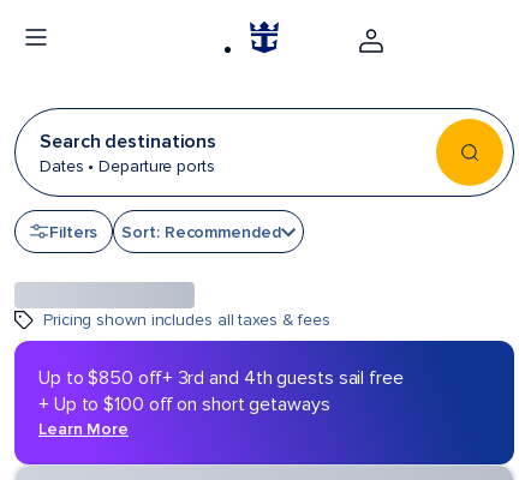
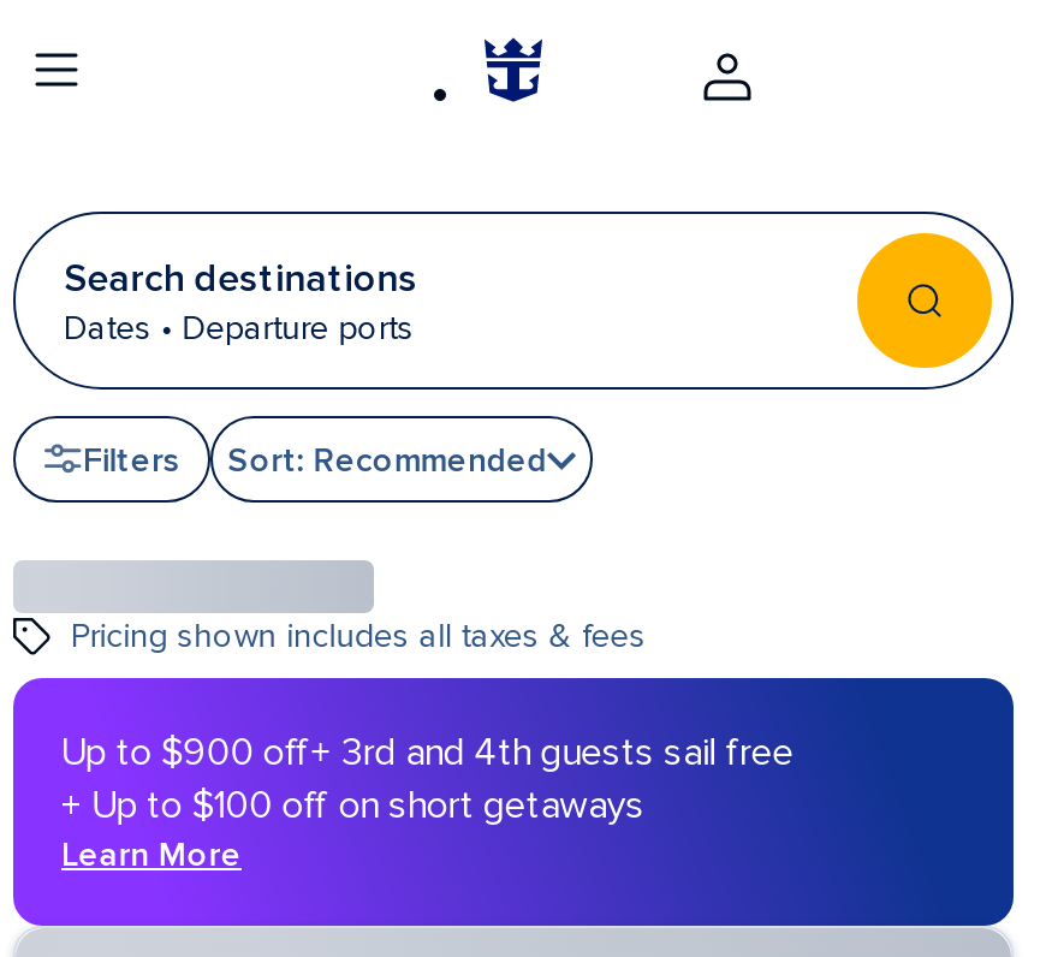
- Up to $850 off+ 3rd and 4th guests sail free
+ Up to $900 off+ 3rd and 4th guests sail free
